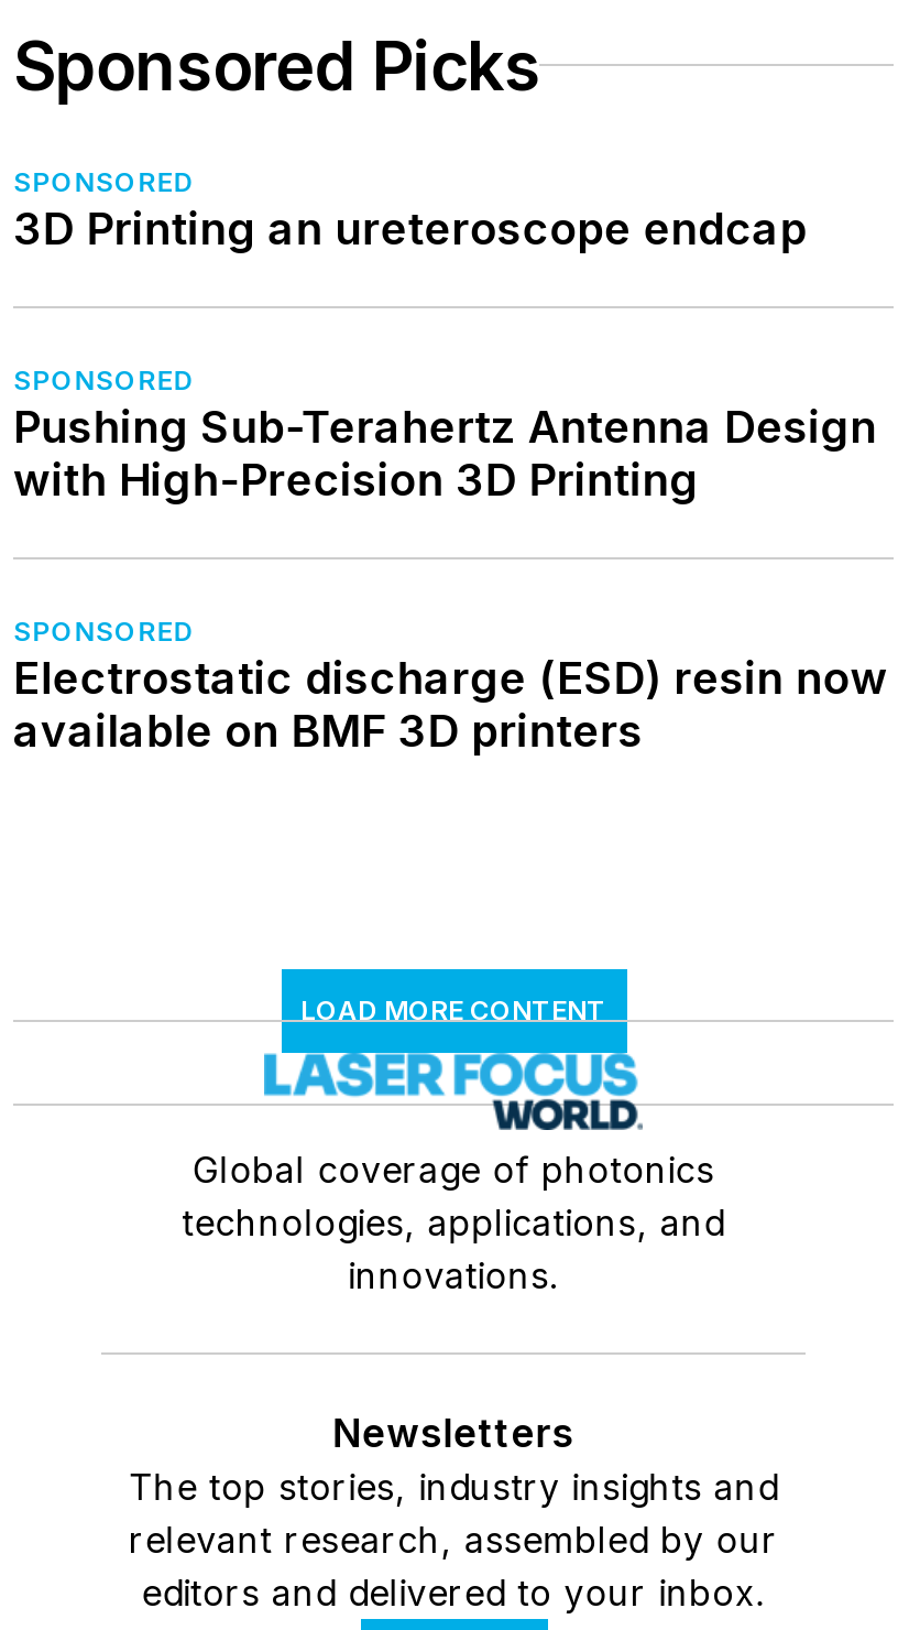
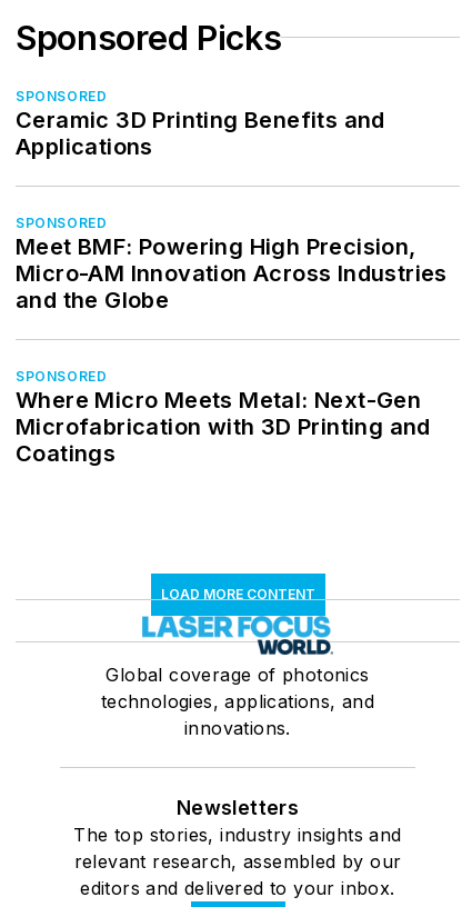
- 3D Printing an ureteroscope endcap
+ Ceramic 3D Printing Benefits and
+ Applications

- Pushing Sub-Terahertz Antenna Design
- with High-Precision 3D Printing
+ Meet BMF: Powering High Precision,
+ Micro-AM Innovation Across Industries
+ and the Globe

- Electrostatic discharge (ESD) resin now
- available on BMF 3D printers
+ Where Micro Meets Metal: Next-Gen
+ Microfabrication with 3D Printing and
+ Coatings
